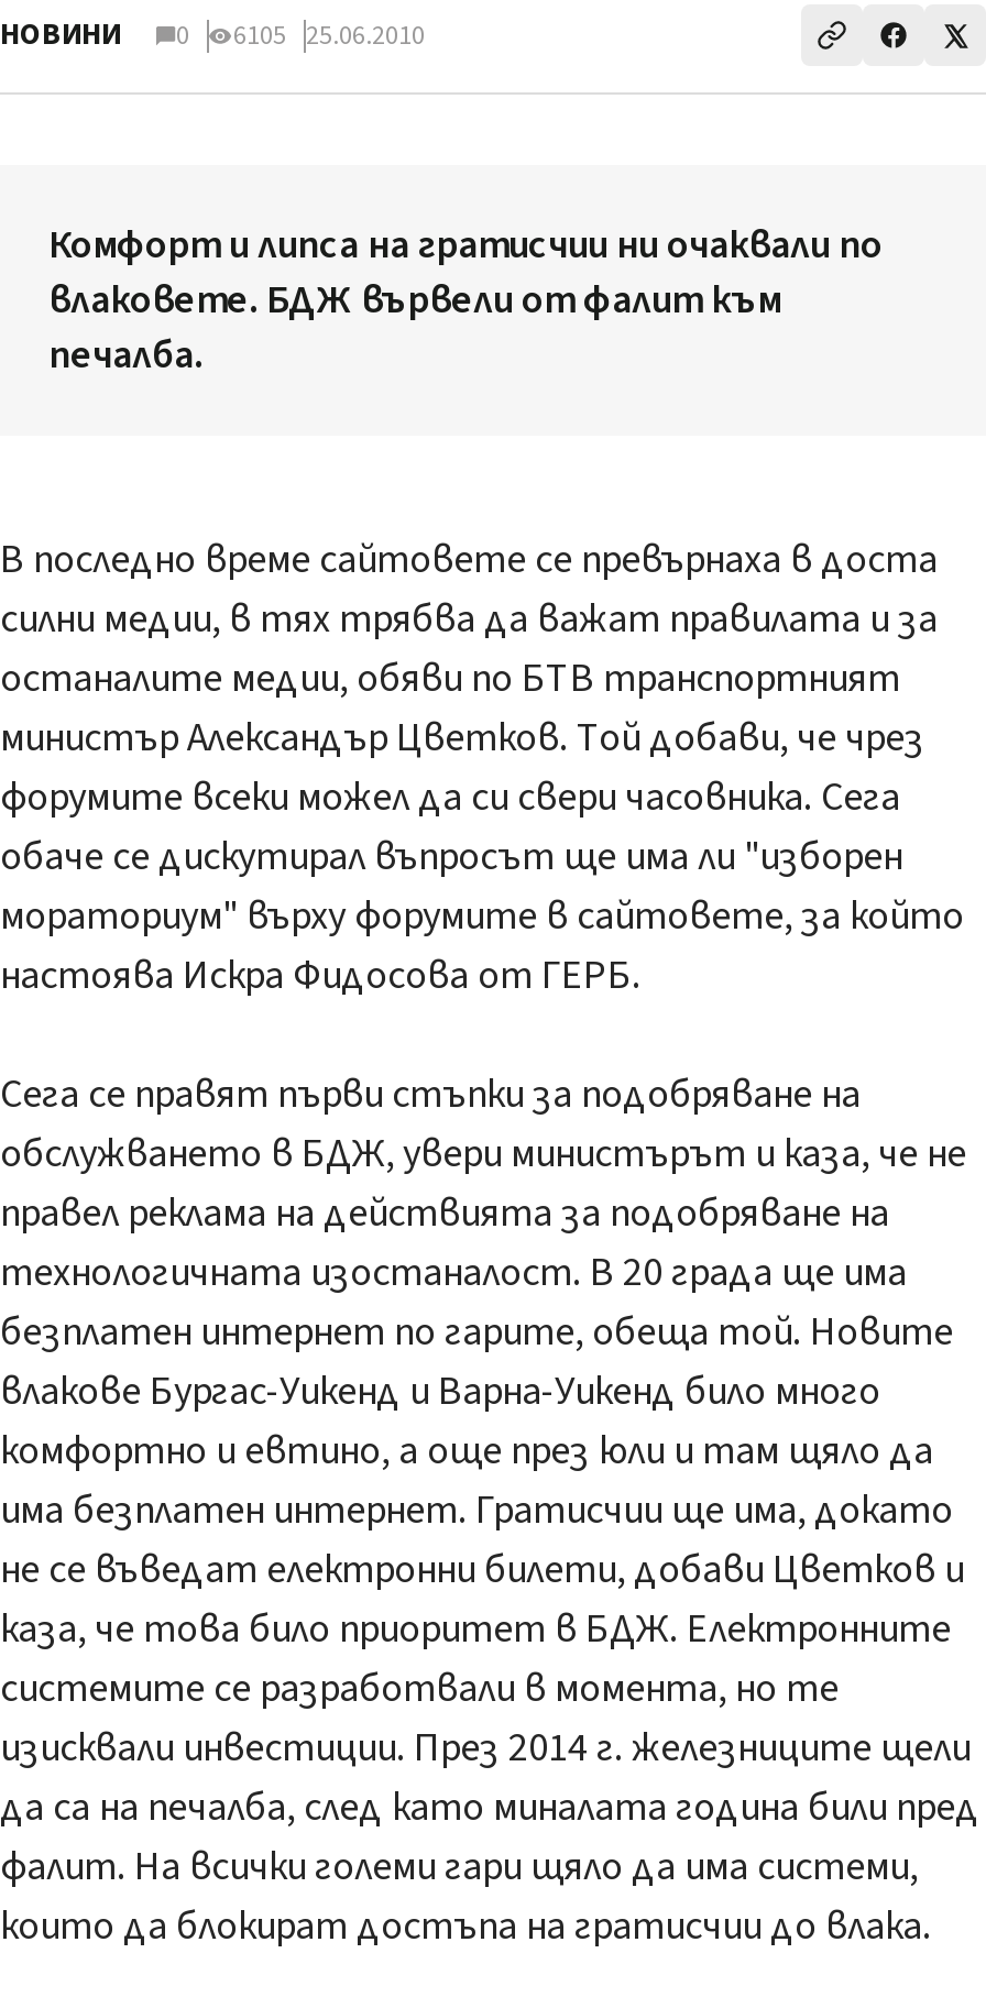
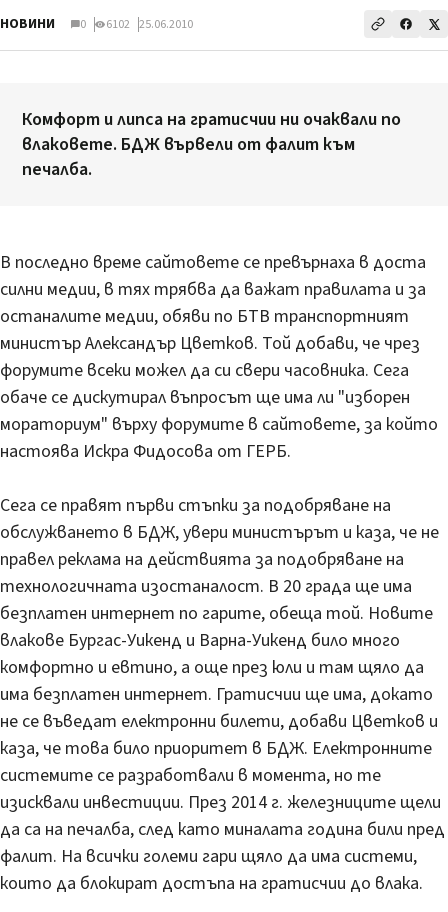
- НОВИНИ 0 6105 25.06.2010
+ НОВИНИ 0 6102 25.06.2010
